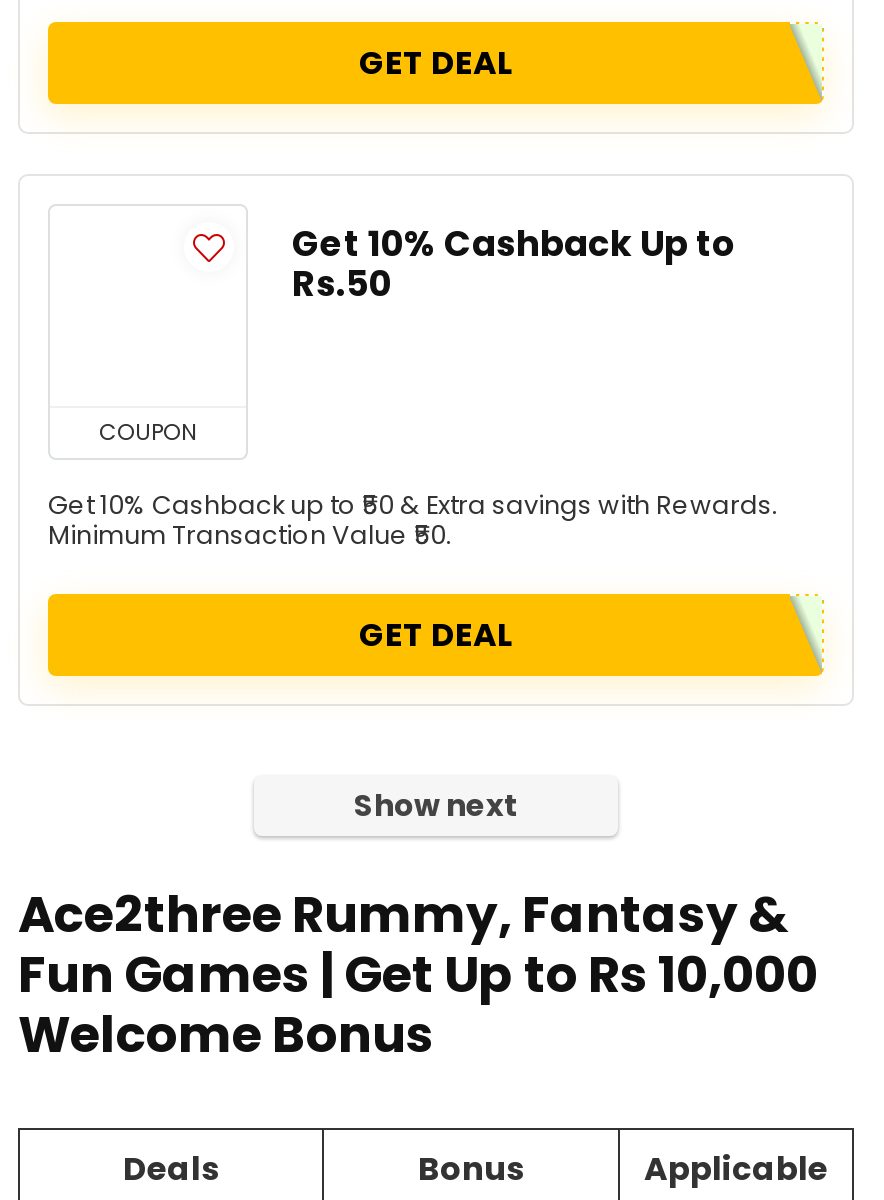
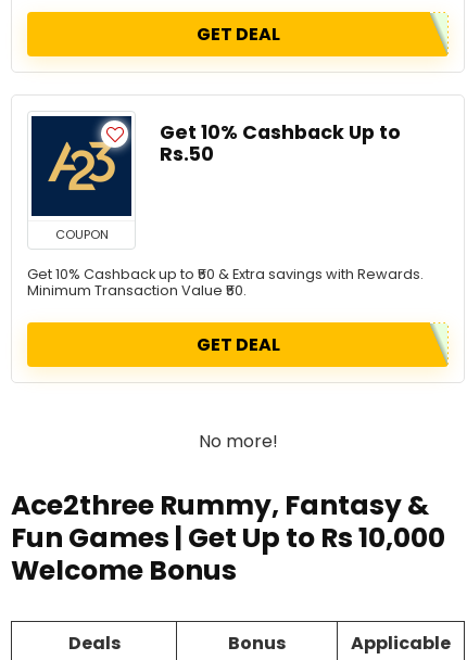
+ [image]

- Show next
+ No more!
